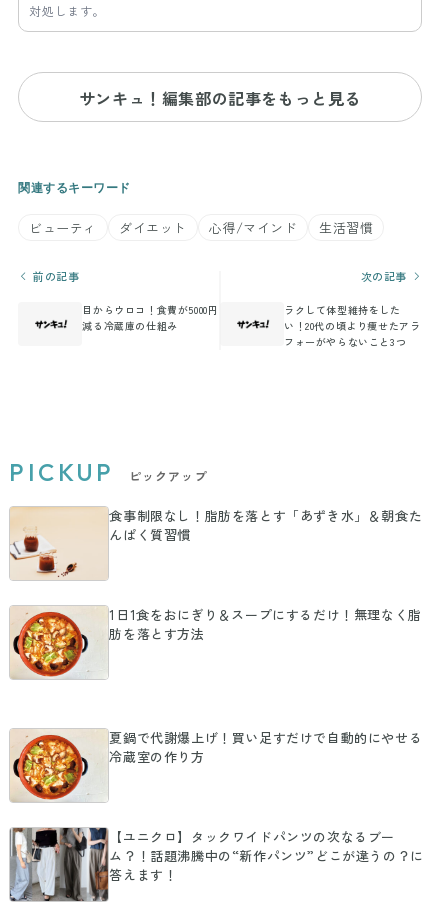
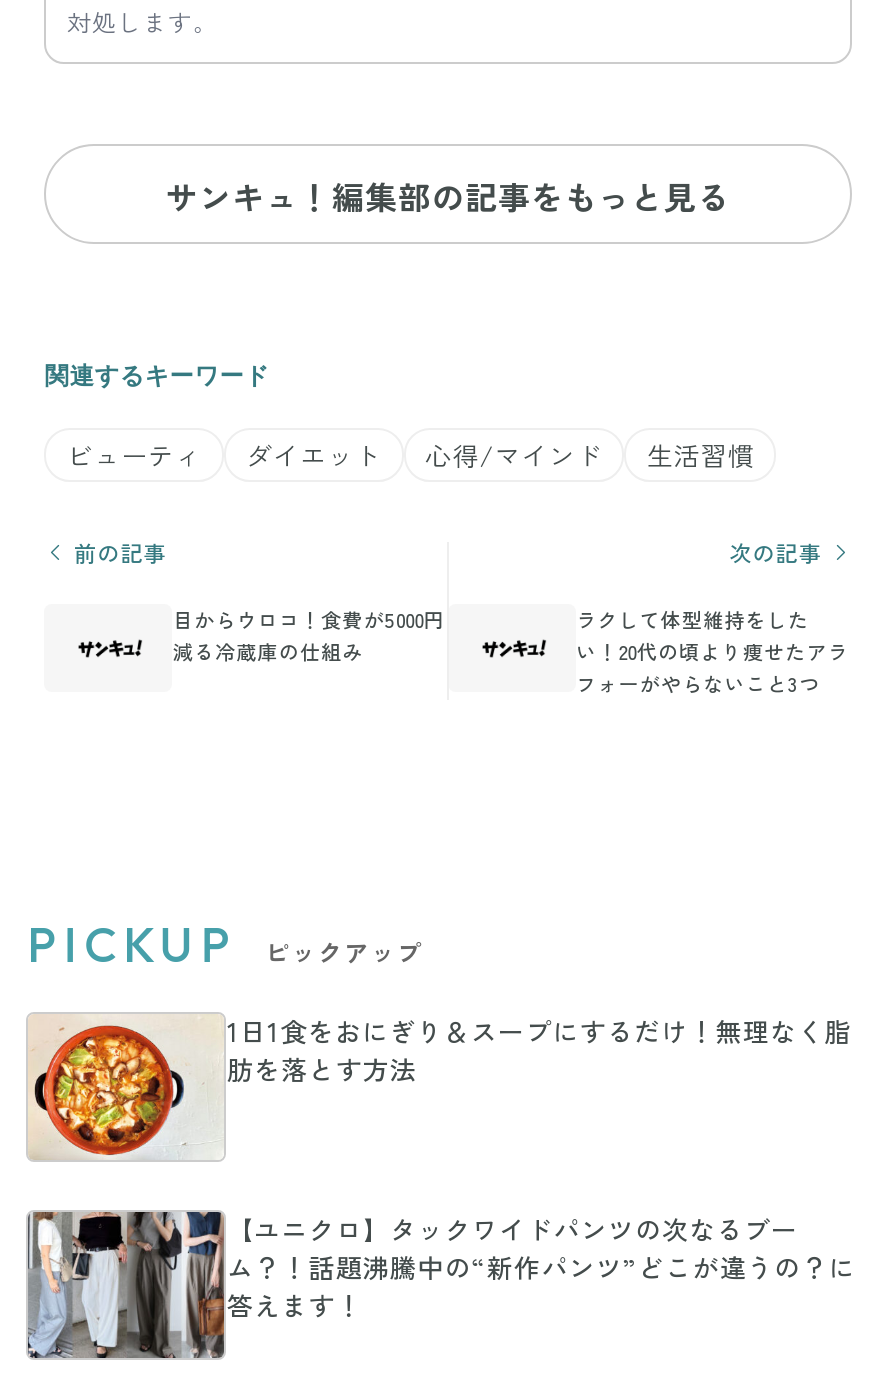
- [image]
- 食事制限なし！脂肪を落とす「あずき水」＆朝食た
- んぱく質習慣

- 夏鍋で代謝爆上げ！買い足すだけで自動的にやせる
- 冷蔵室の作り方
